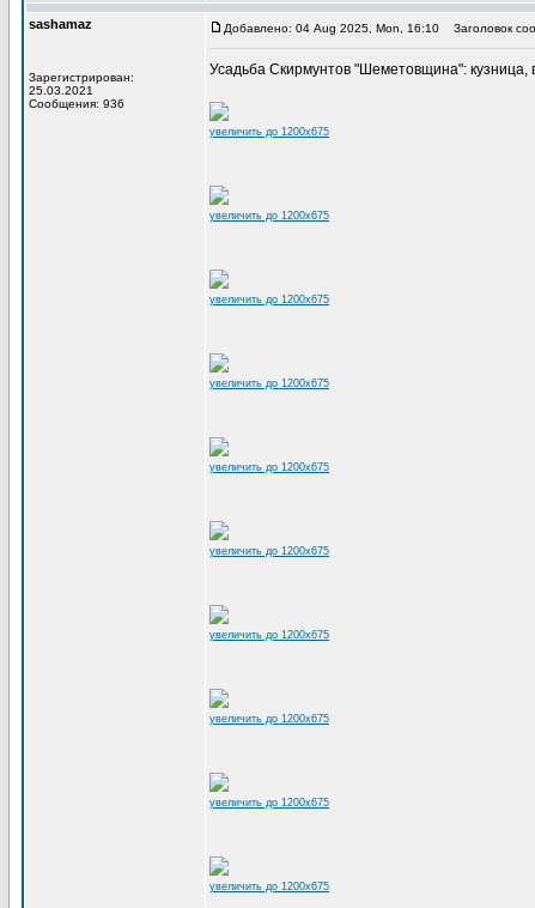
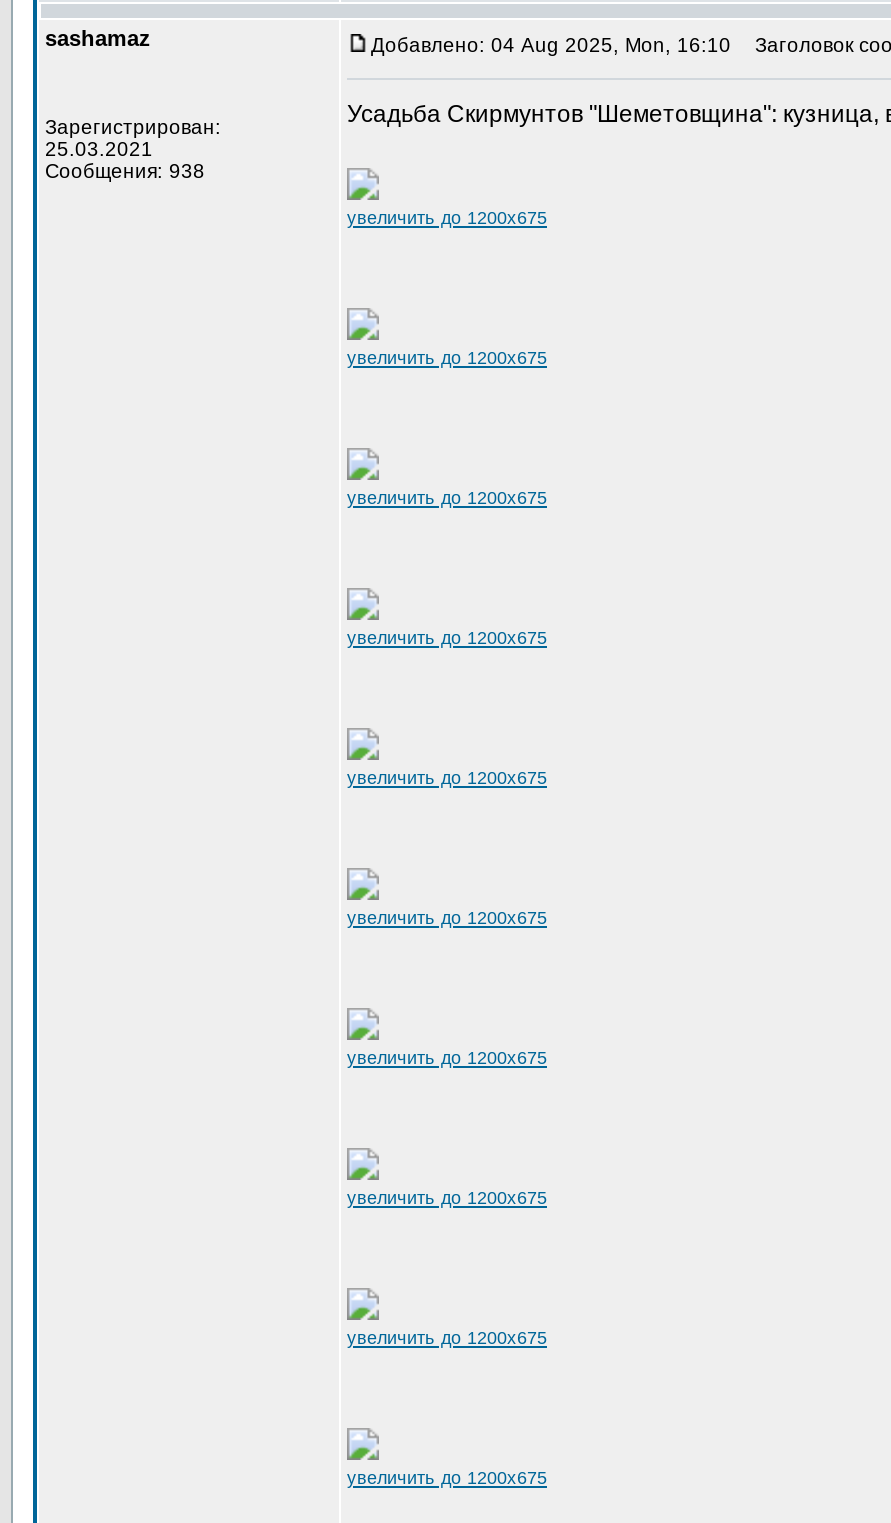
- Сообщения: 936
+ Сообщения: 938
